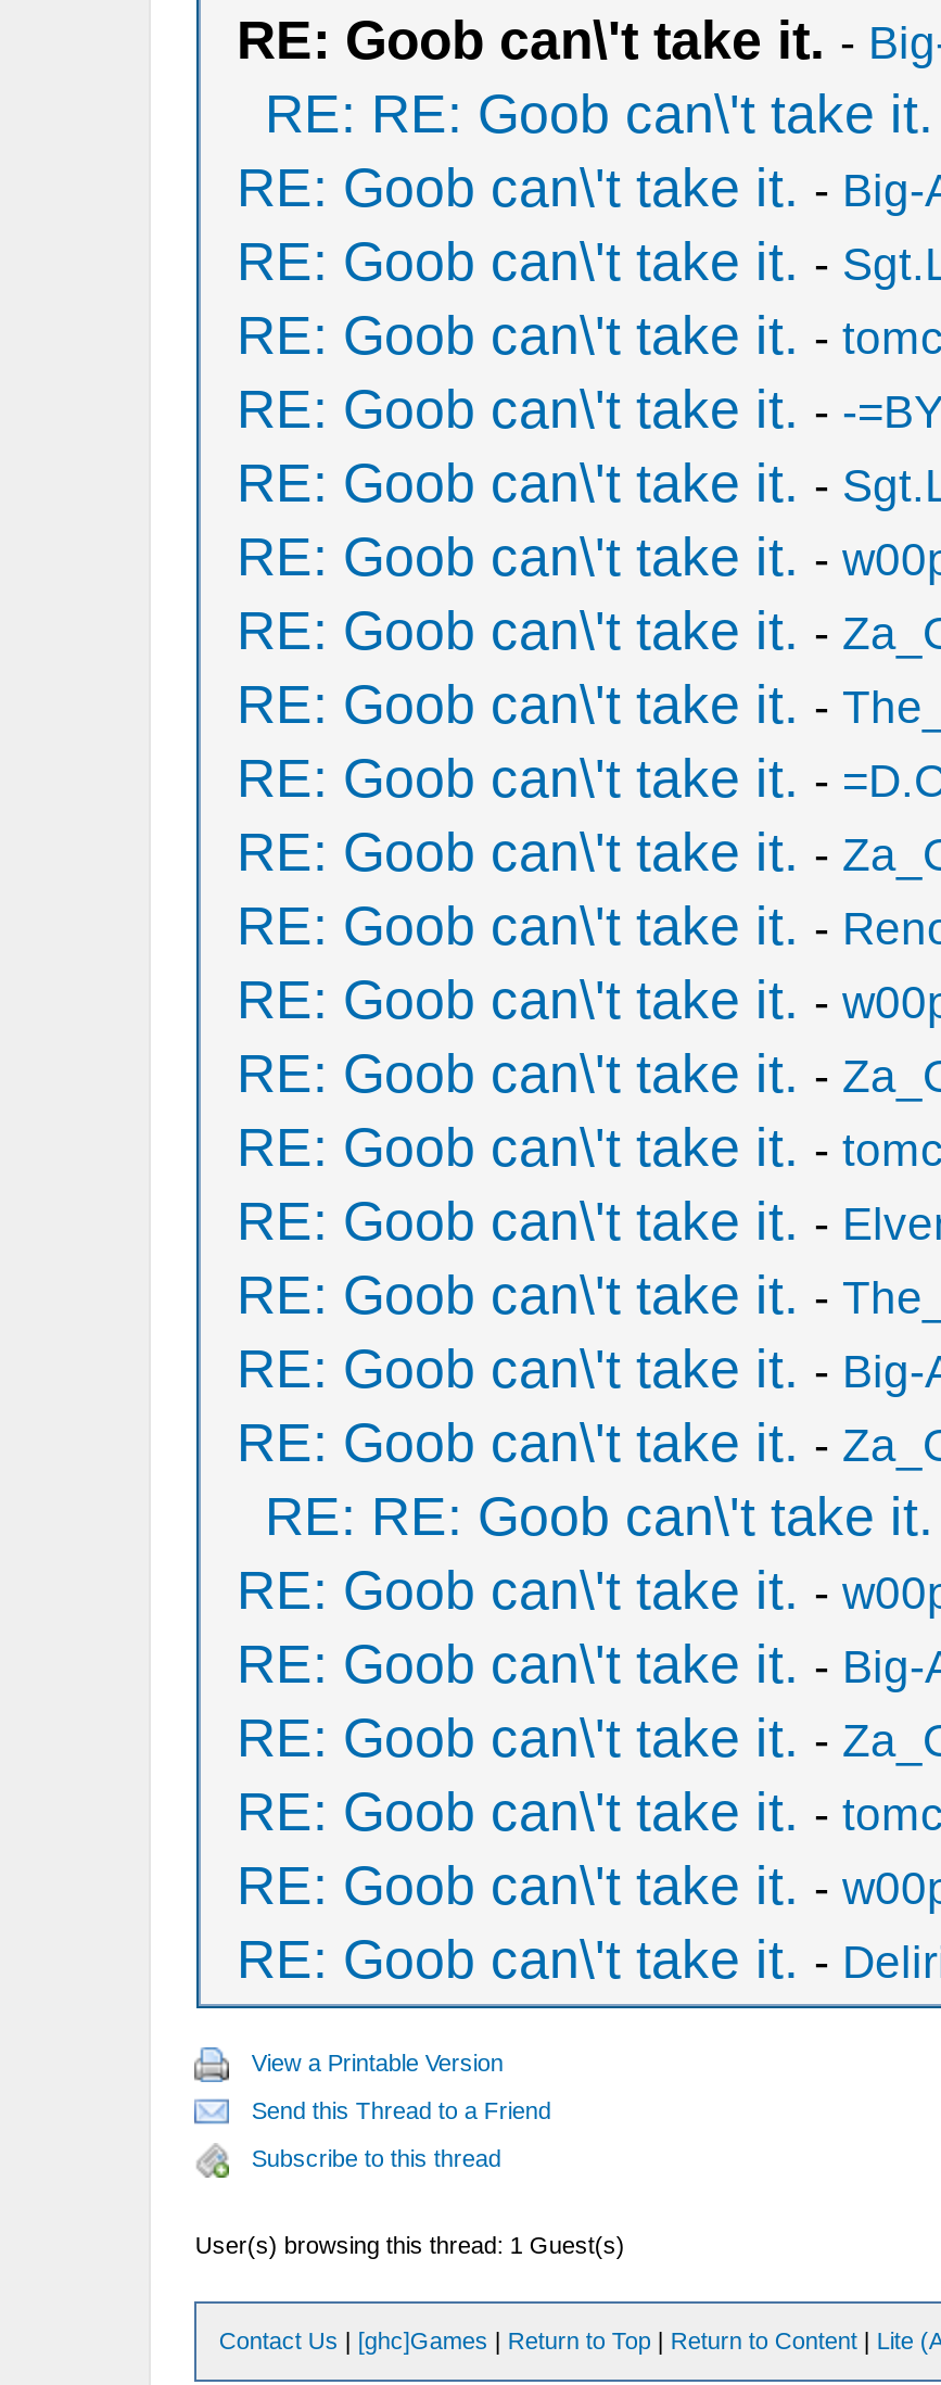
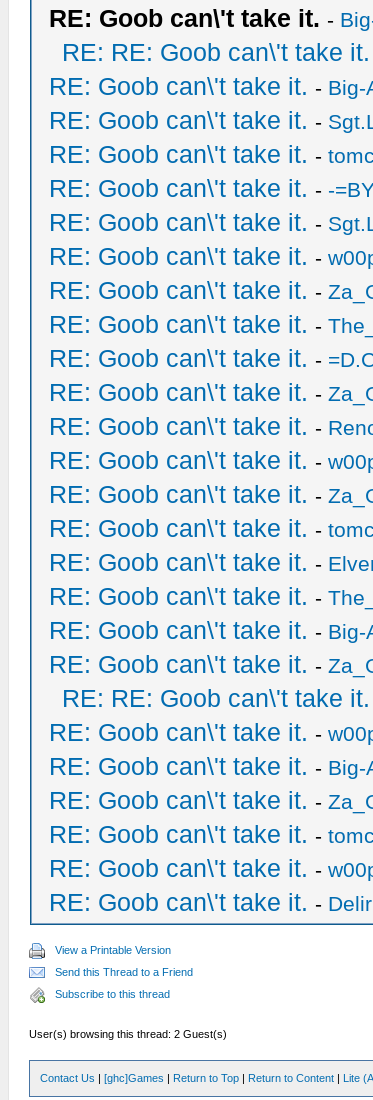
- User(s) browsing this thread: 1 Guest(s)
+ User(s) browsing this thread: 2 Guest(s)
